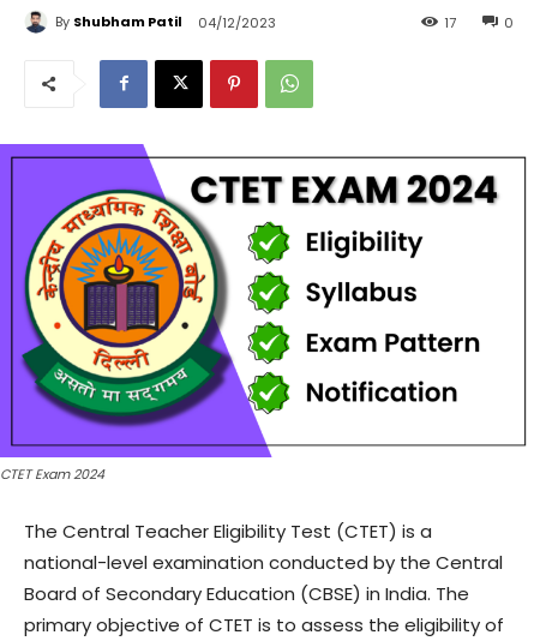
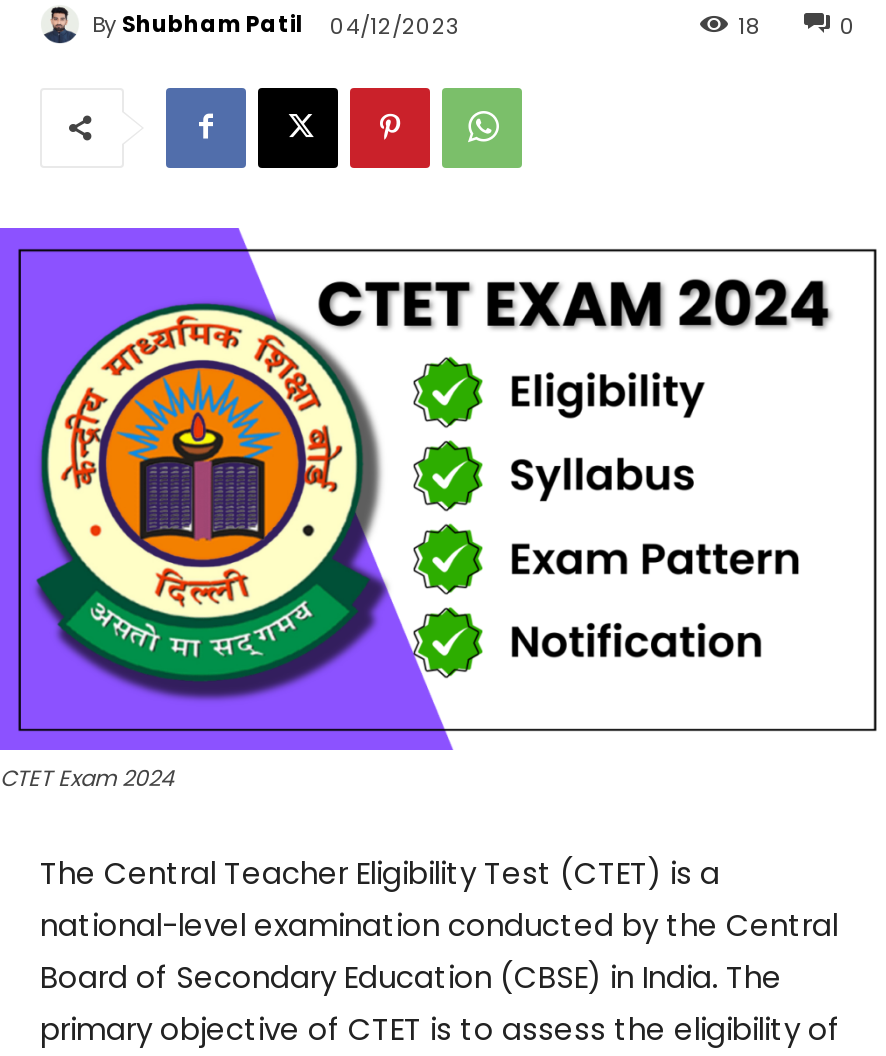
- 17
+ 18
